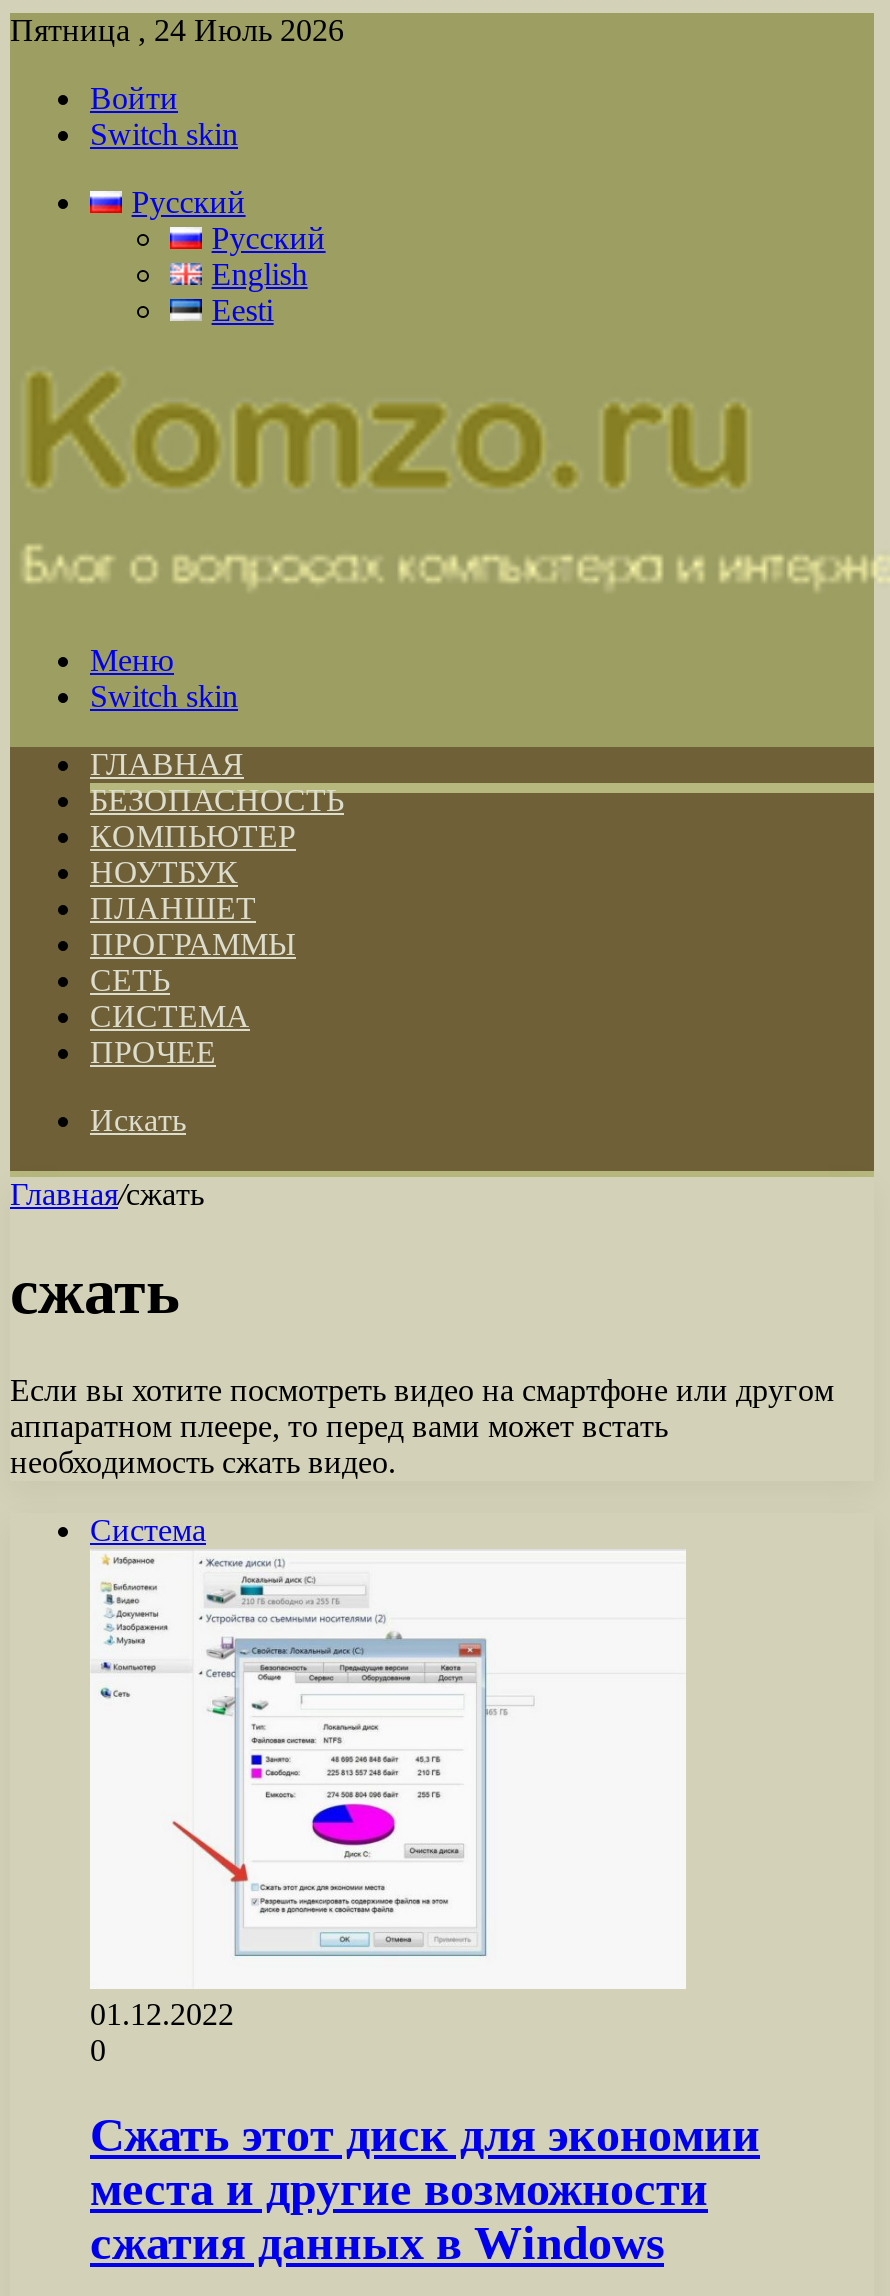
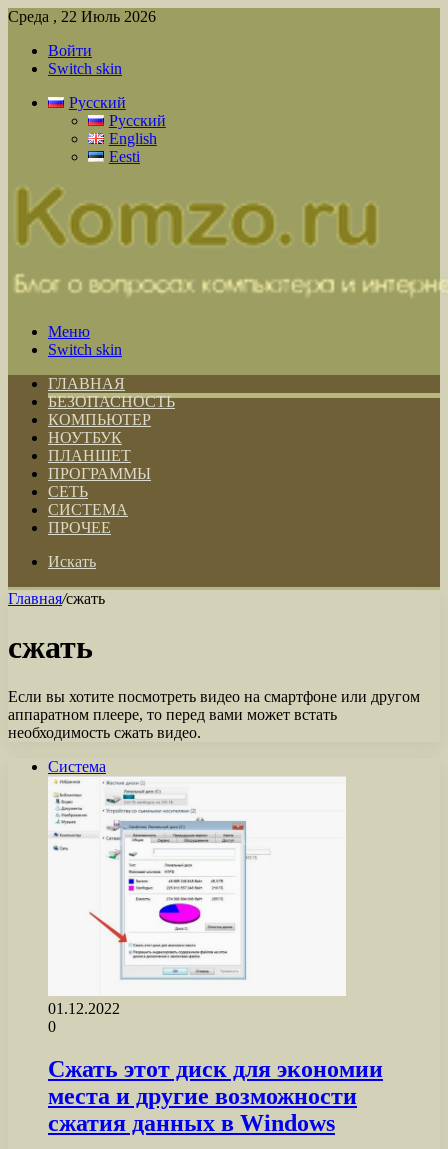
- Пятница , 24 Июль 2026
+ Среда , 22 Июль 2026
